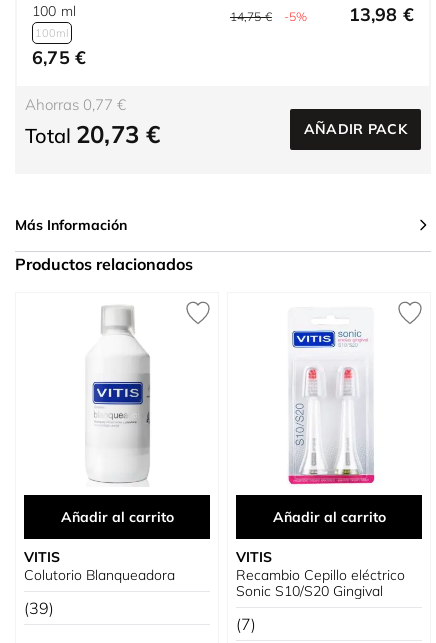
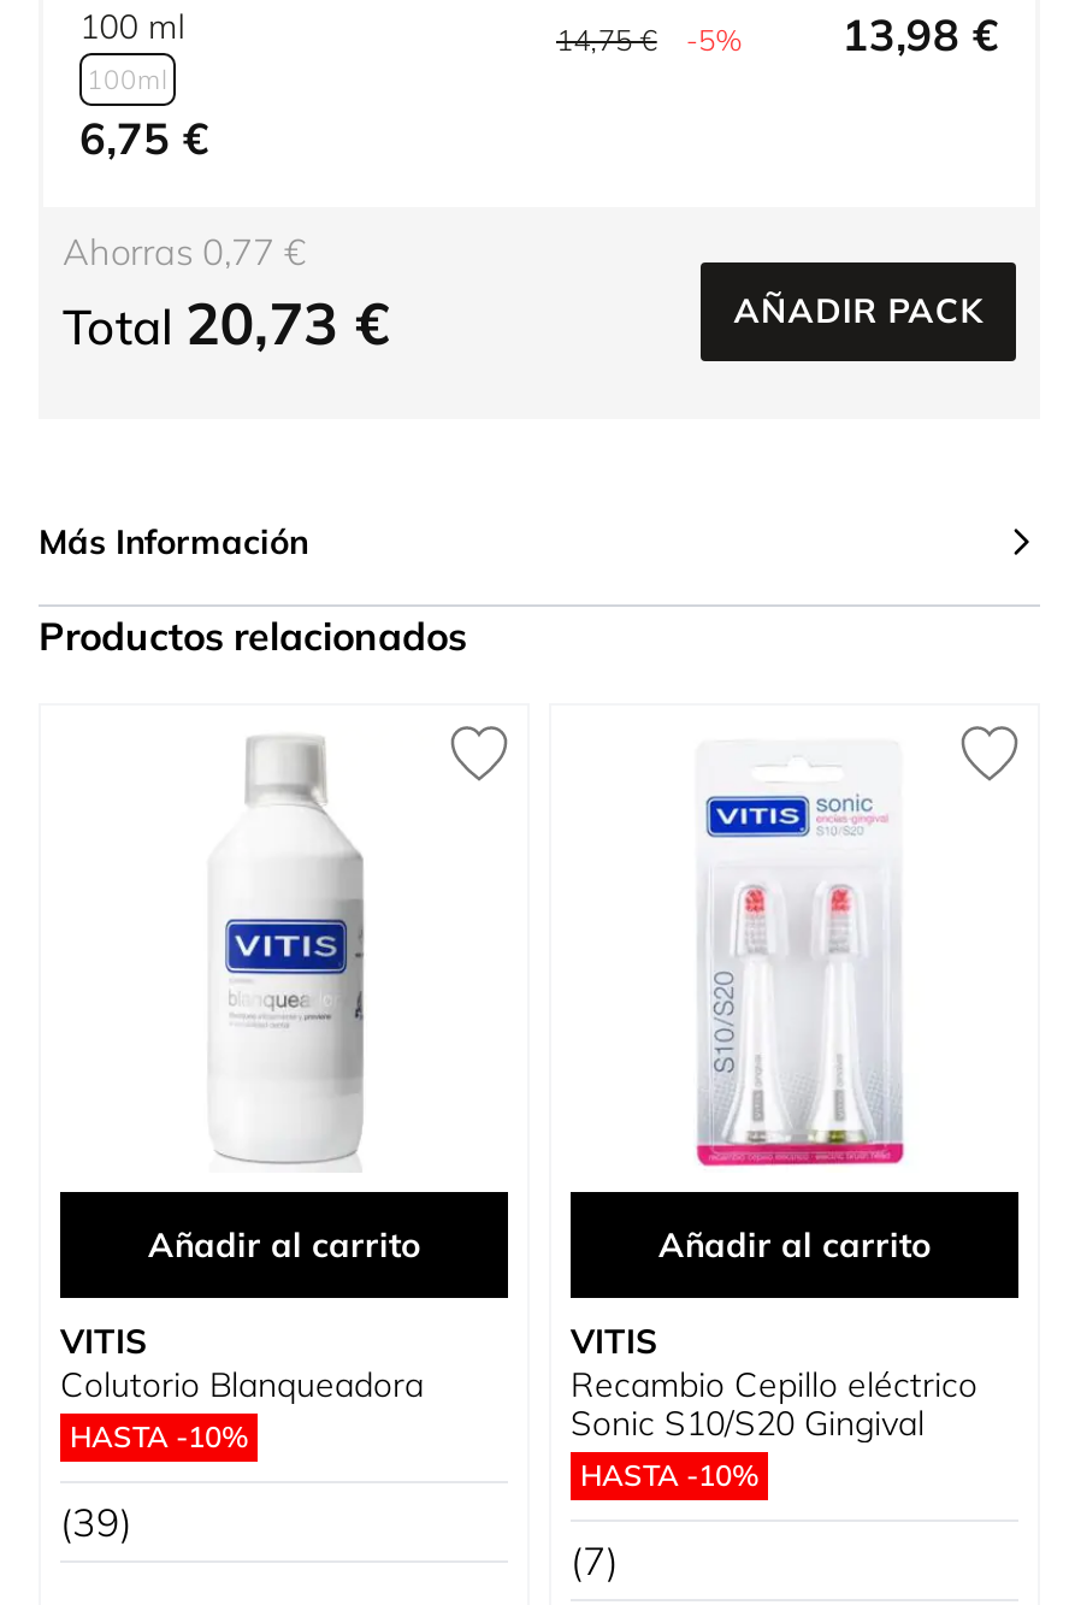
+ HASTA -10%

+ HASTA -10%
